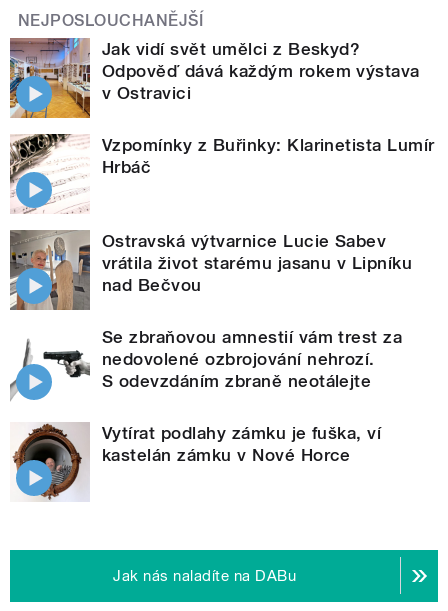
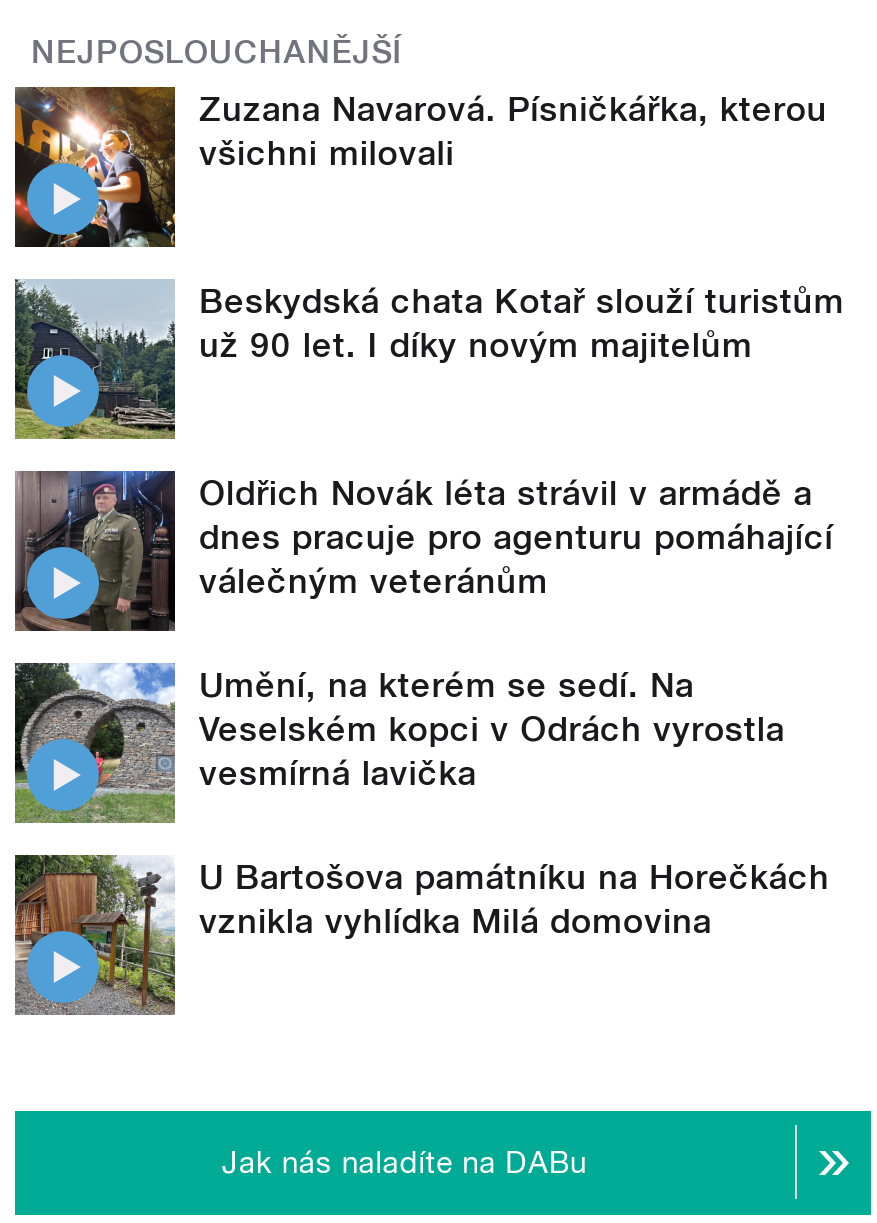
- [image]
- Jak vidí svět umělci z Beskyd?
- Odpověď dává každým rokem výstava
- v Ostravici
+ [image]
+ Zuzana Navarová. Písničkářka, kterou
+ všichni milovali

- [image]
- Vzpomínky z Buřinky: Klarinetista Lumír
- Hrbáč
+ [image]
+ Beskydská chata Kotař slouží turistům
+ už 90 let. I díky novým majitelům

- [image]
- Ostravská výtvarnice Lucie Sabev
- vrátila život starému jasanu v Lipníku
- nad Bečvou
+ [image]
+ Oldřich Novák léta strávil v armádě a
+ dnes pracuje pro agenturu pomáhající
+ válečným veteránům

- [image]
- Se zbraňovou amnestií vám trest za
- nedovolené ozbrojování nehrozí.
- S odevzdáním zbraně neotálejte
+ [image]
+ Umění, na kterém se sedí. Na
+ Veselském kopci v Odrách vyrostla
+ vesmírná lavička

- [image]
- Vytírat podlahy zámku je fuška, ví
- kastelán zámku v Nové Horce
+ [image]
+ U Bartošova památníku na Horečkách
+ vznikla vyhlídka Milá domovina
